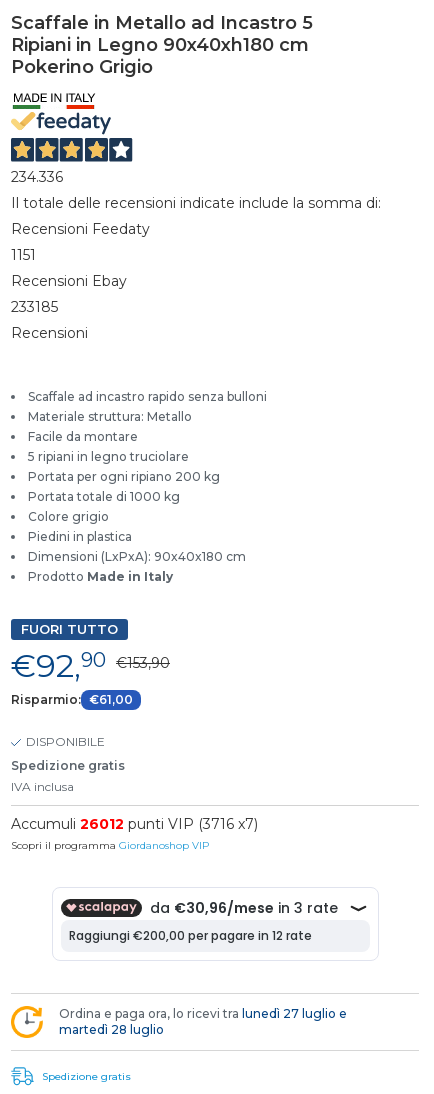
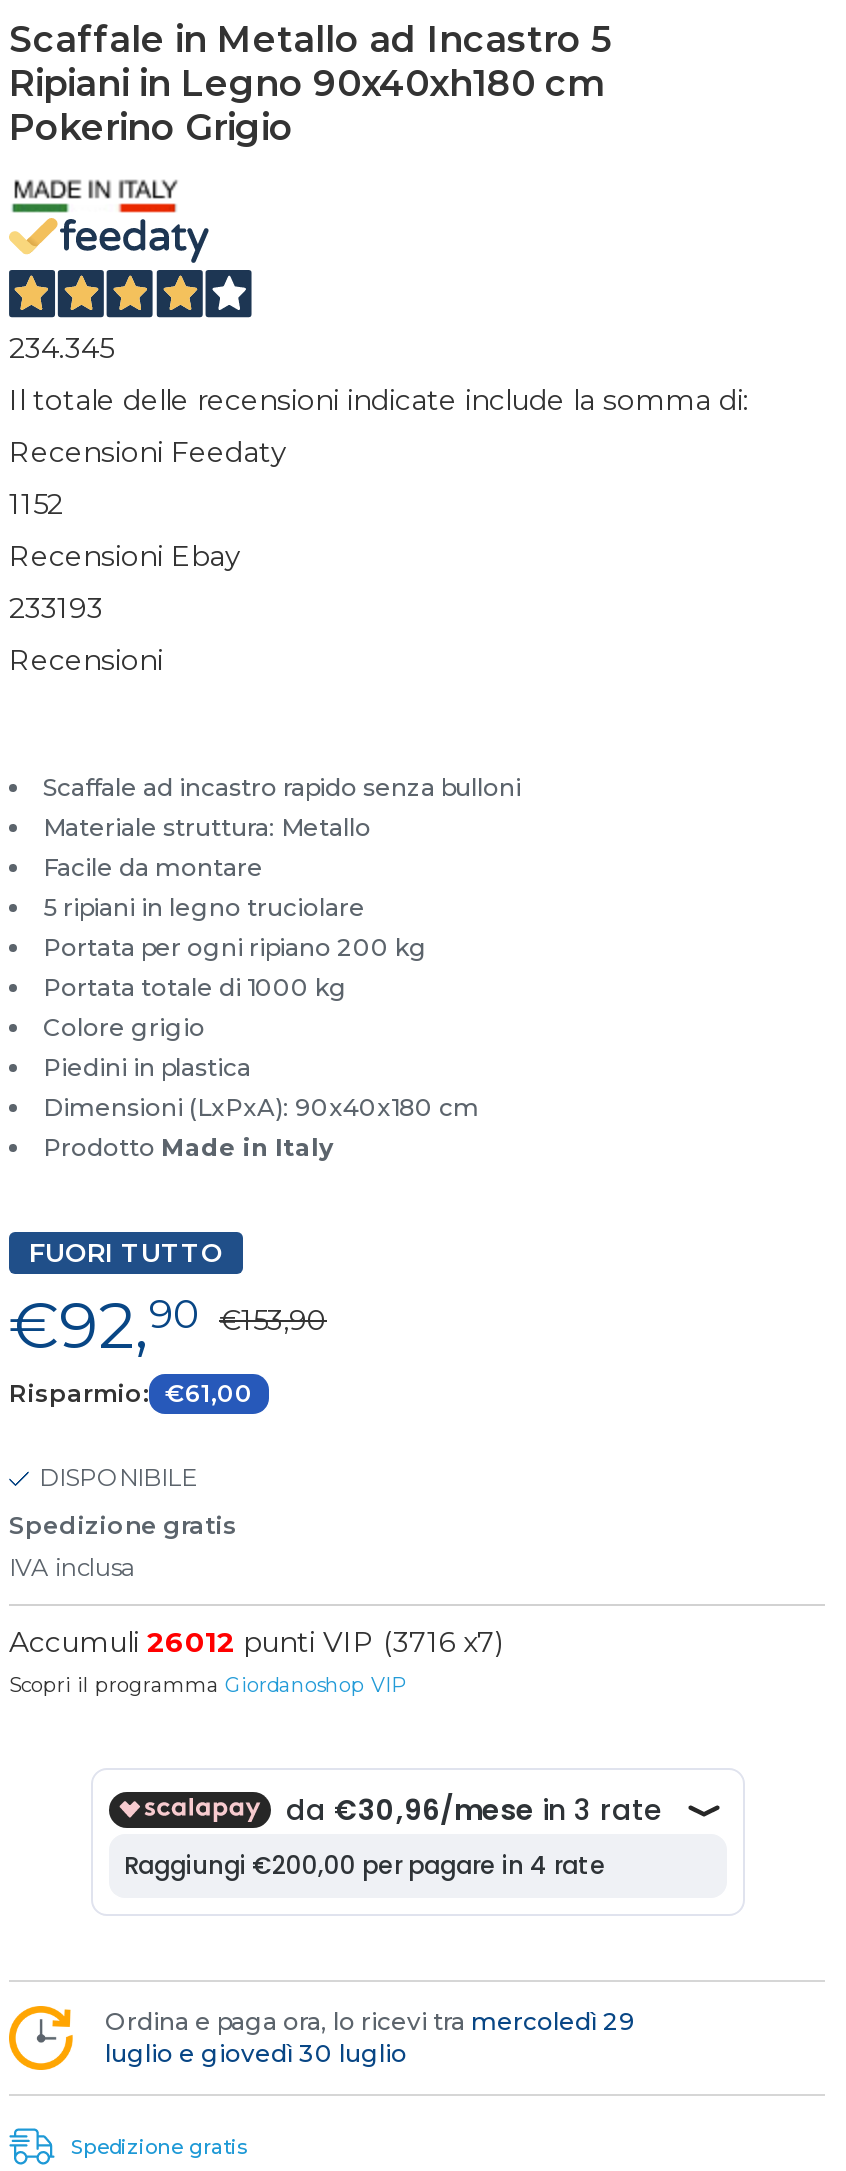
- 234.336
+ 234.345

- 1151
+ 1152

- 233185
+ 233193

- Ordina e paga ora, lo ricevi tra lunedì 27 luglio e
- martedì 28 luglio
+ Ordina e paga ora, lo ricevi tra mercoledì 29
+ luglio e giovedì 30 luglio
